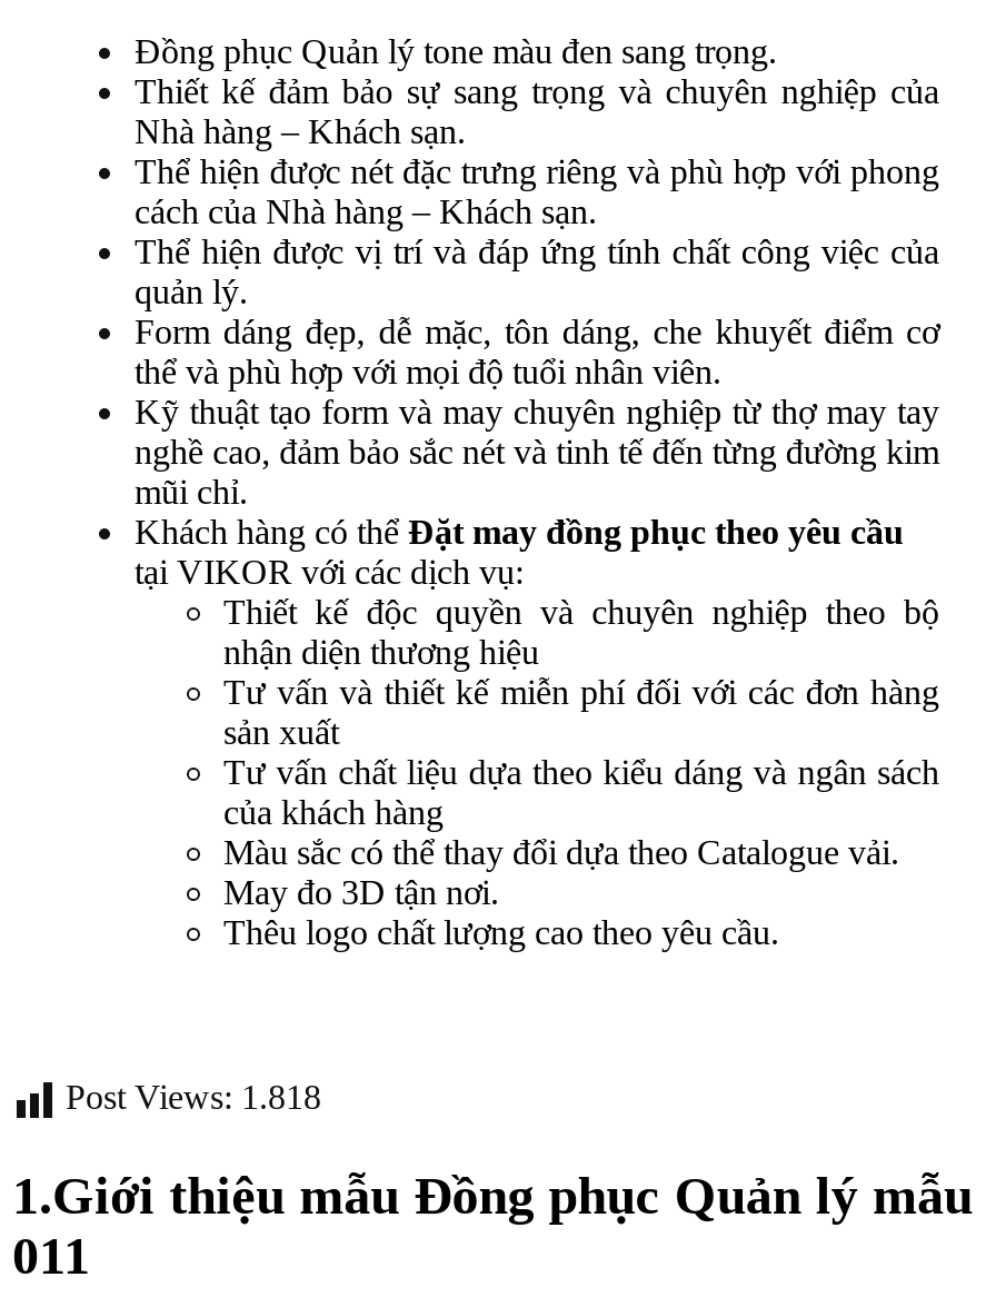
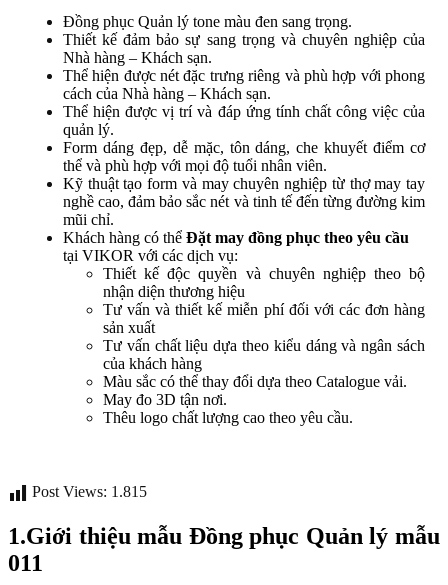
- Post Views: 1.818
+ Post Views: 1.815
